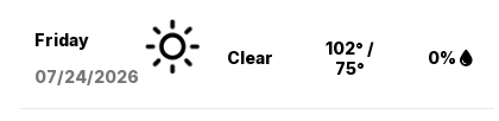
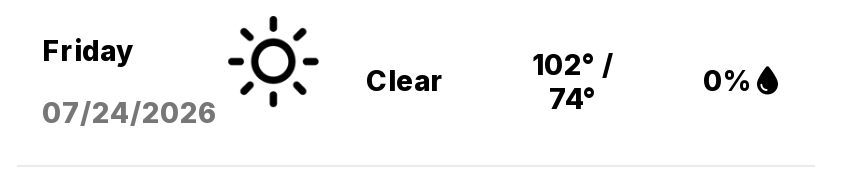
- 75°
+ 74°
